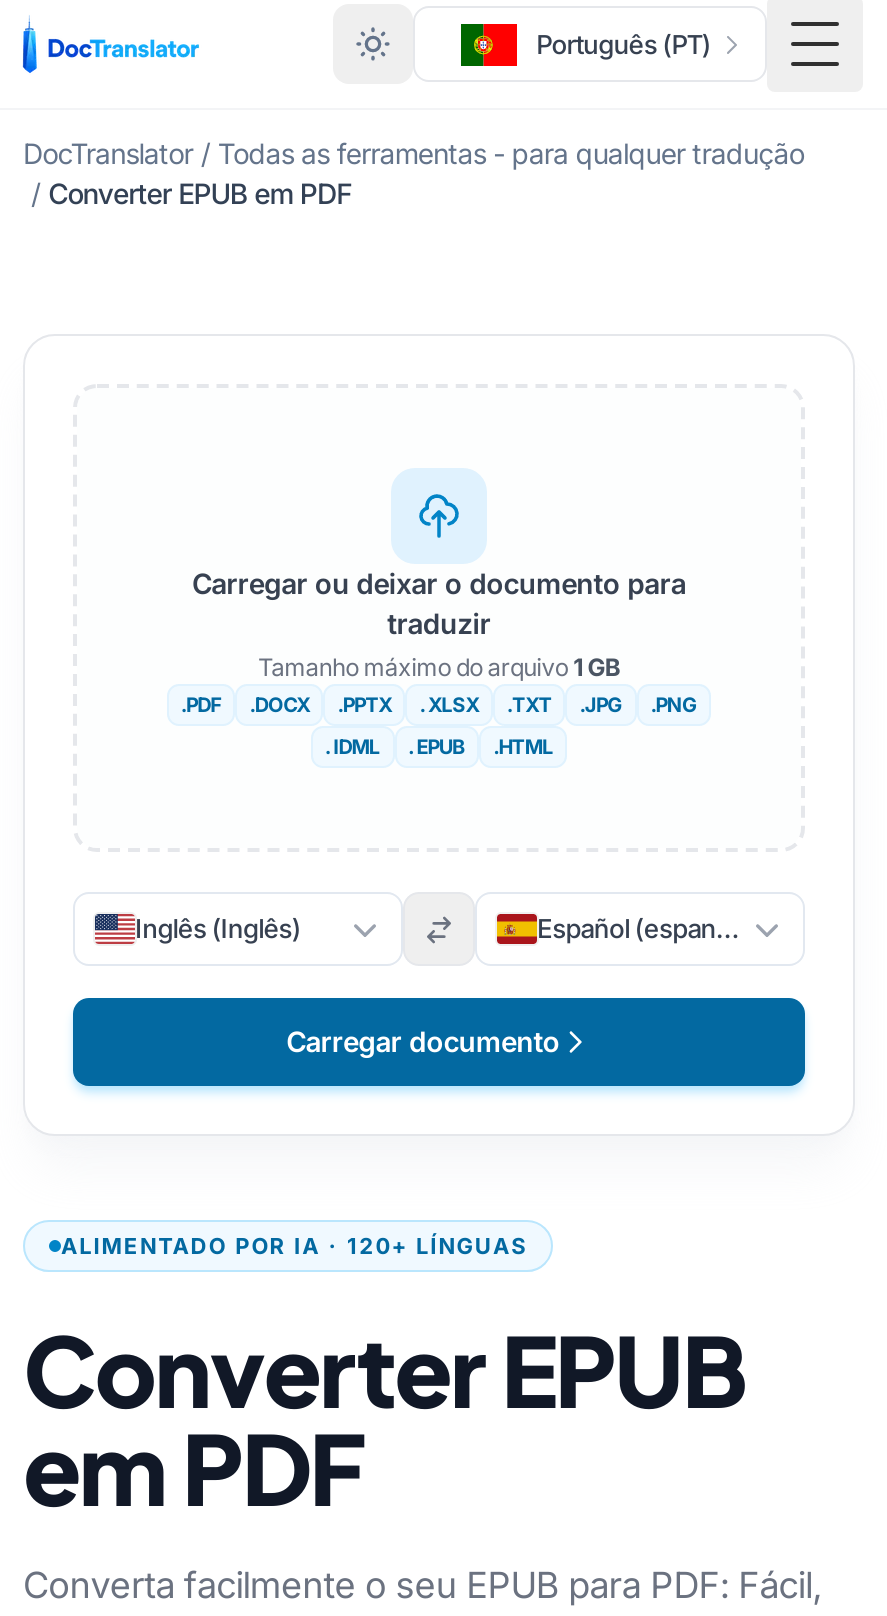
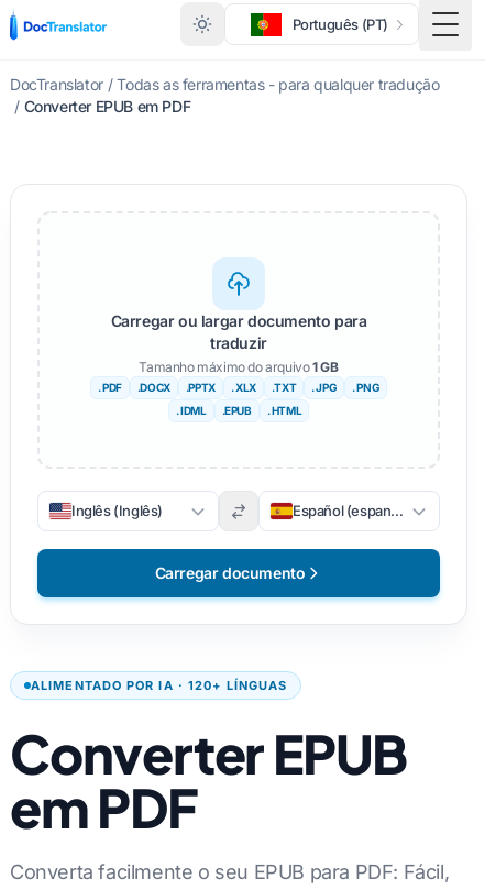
- Carregar ou deixar o documento para
+ Carregar ou largar documento para

- .PDF
+ . PDF

- . XLSX
+ . XLX
